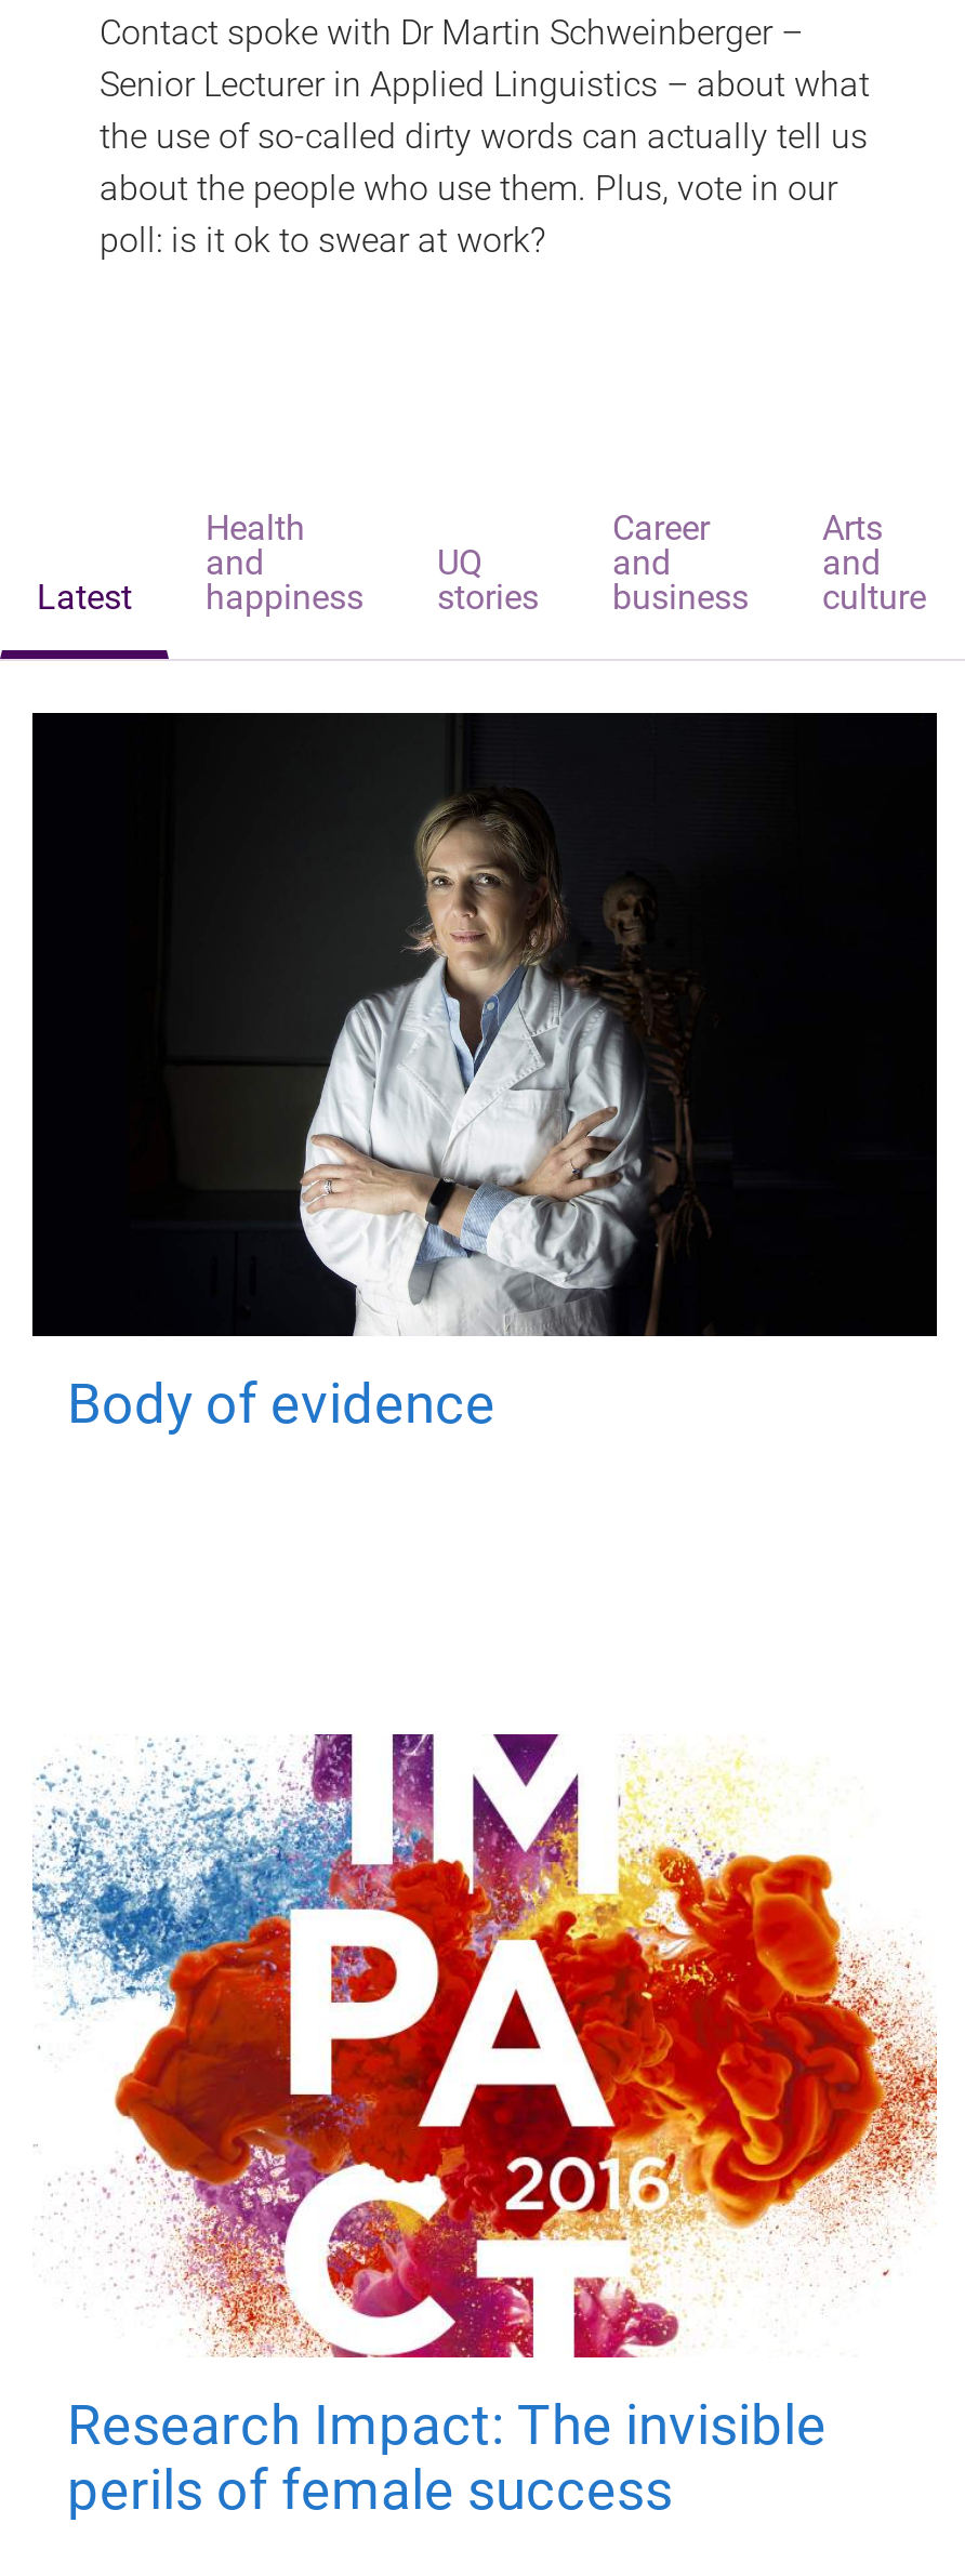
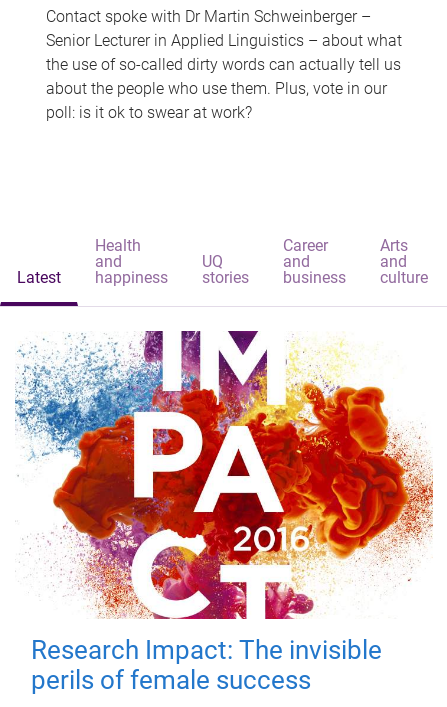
- [image]
- Body of evidence
